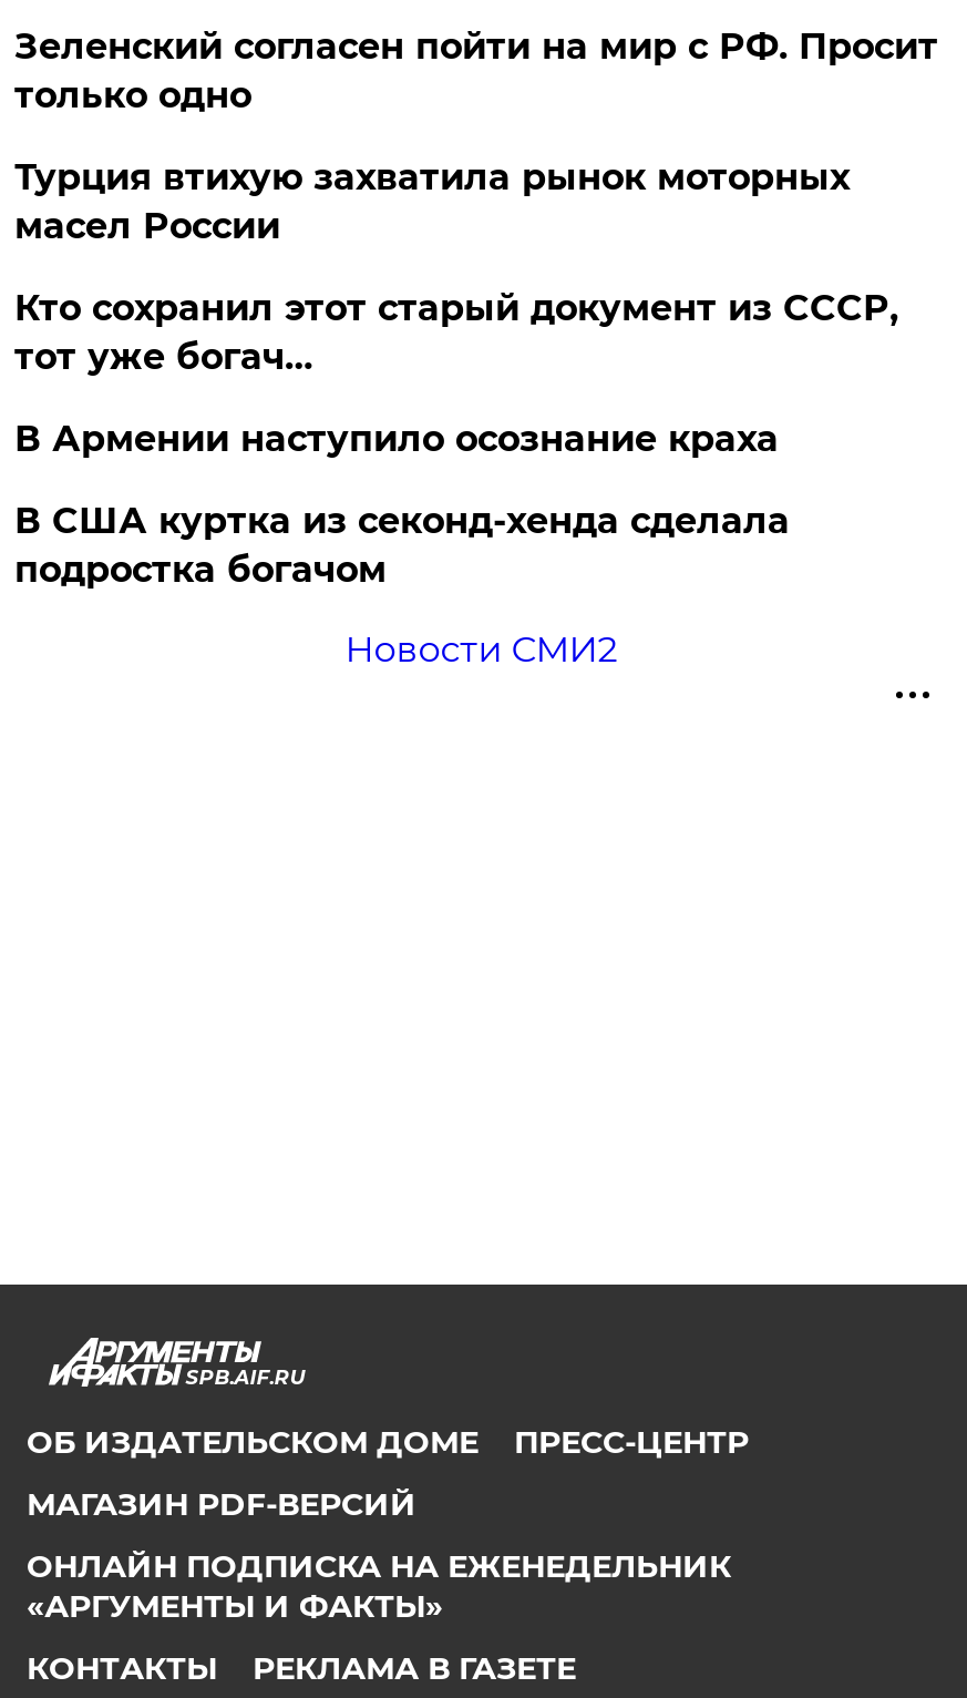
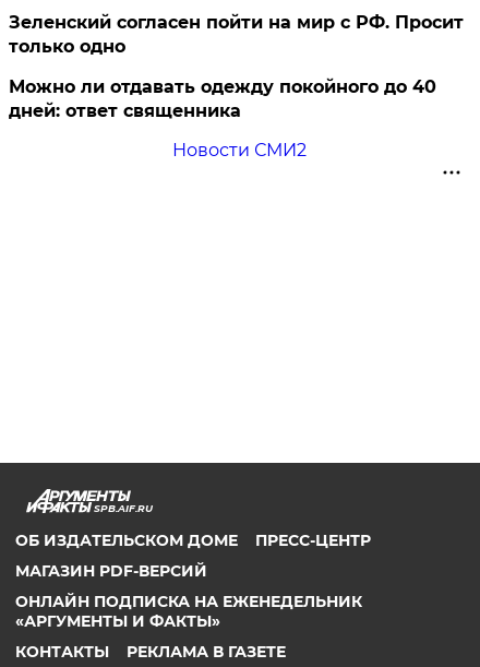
- Турция втихую захватила рынок моторных
- масел России
- Кто сохранил этот старый документ из СССР,
- тот уже богач…
- В Армении наступило осознание краха
- В США куртка из секонд-хенда сделала
- подростка богачом
+ Можно ли отдавать одежду покойного до 40
+ дней: ответ священника
